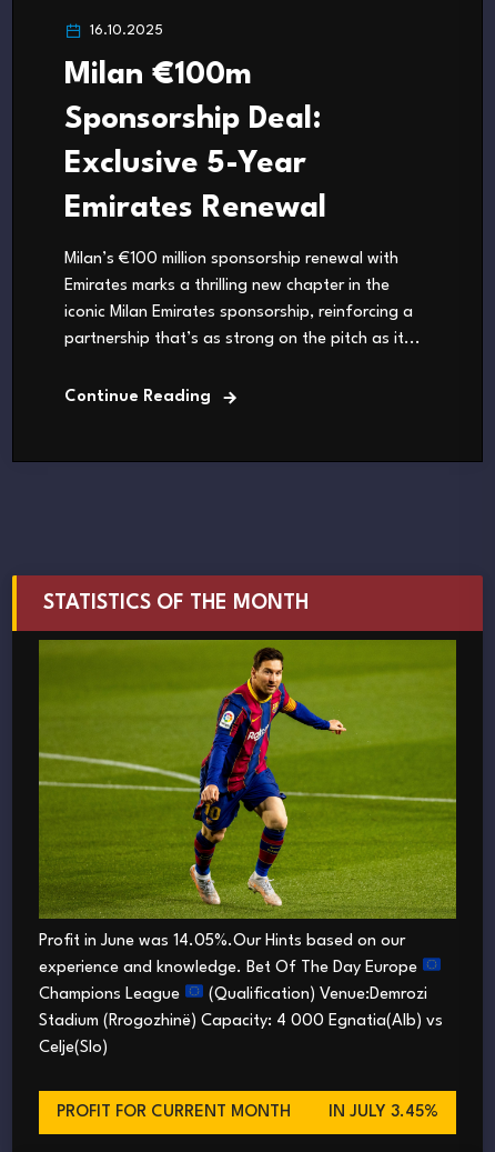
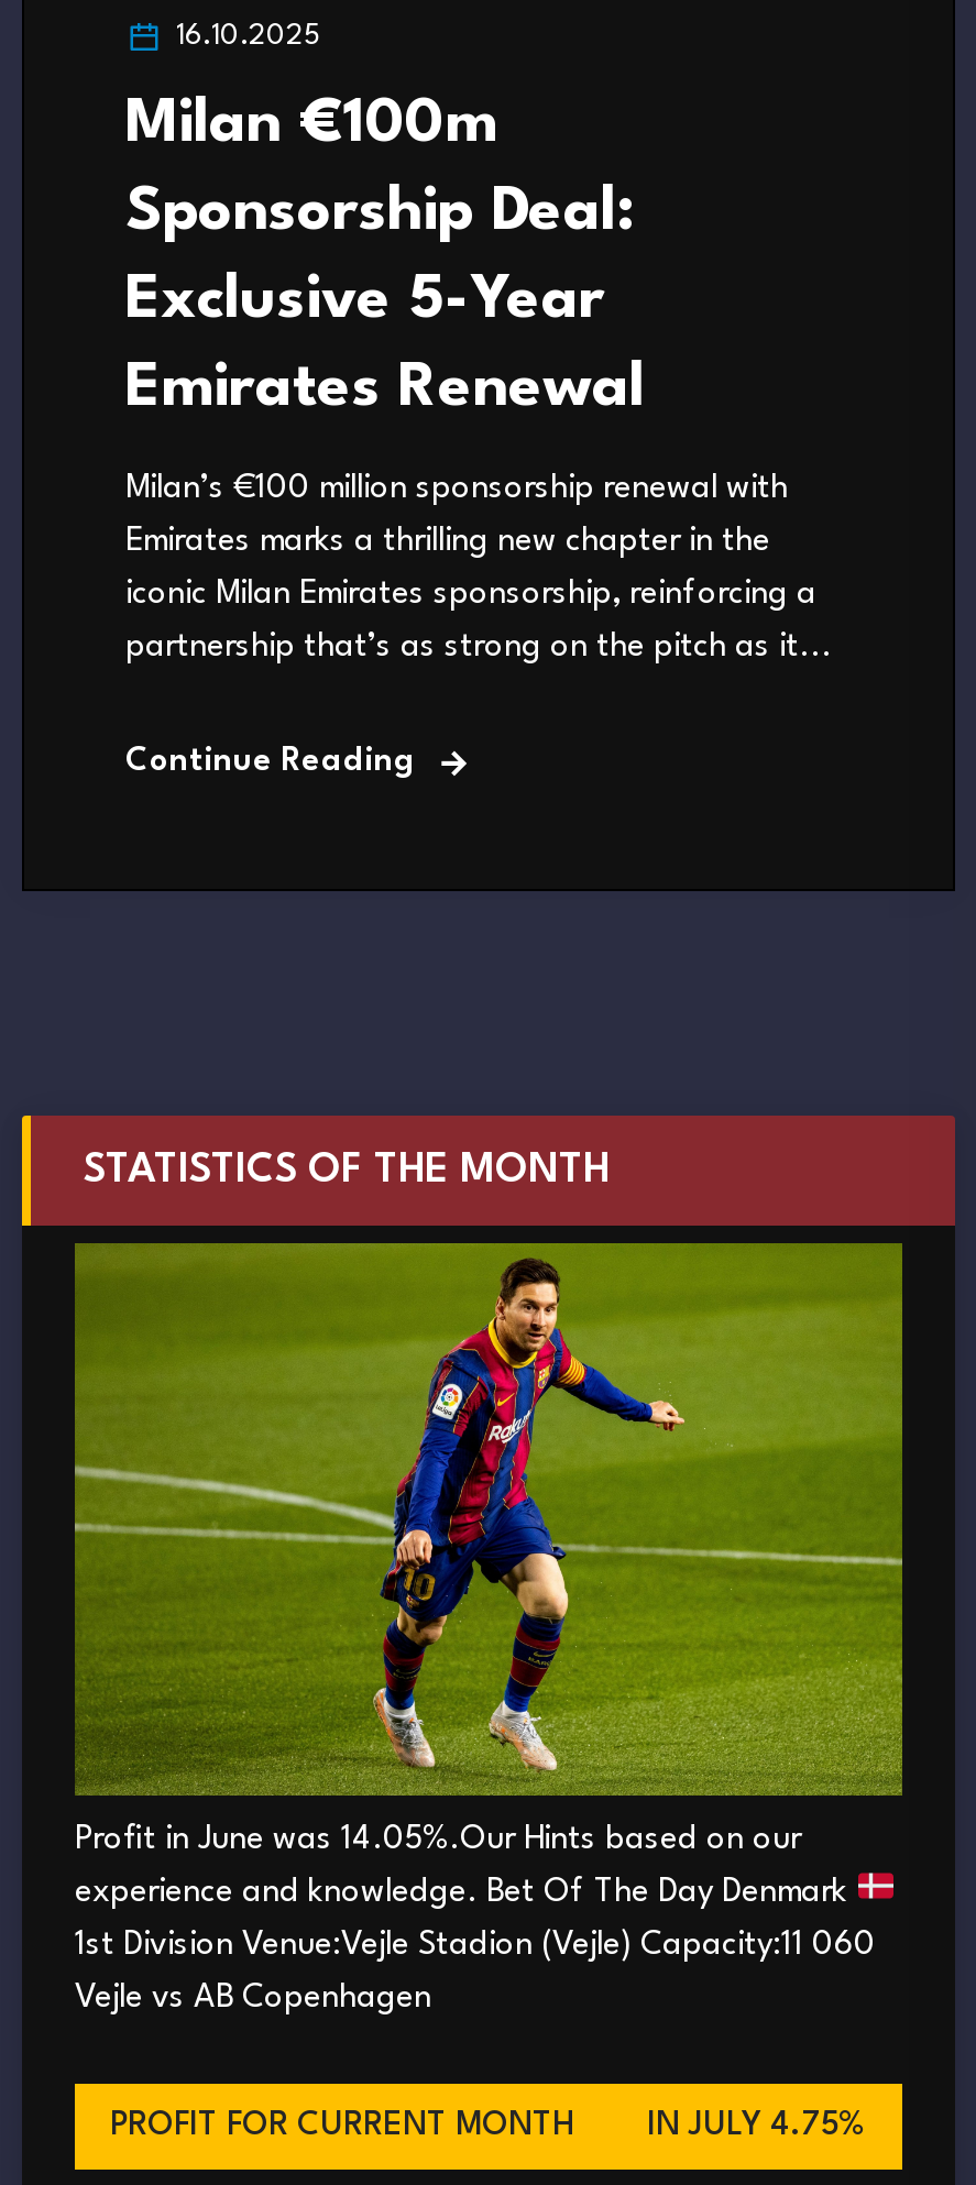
- experience and knowledge. Bet Of The Day Europe
- Champions League
- (Qualification) Venue:Demrozi
- Stadium (Rrogozhinë) Capacity: 4 000 Egnatia(Alb) vs
- Celje(Slo)
+ experience and knowledge. Bet Of The Day Denmark
+ 1st Division Venue:Vejle Stadion (Vejle) Capacity:11 060
+ Vejle vs AB Copenhagen

- IN JULY 3.45%
+ IN JULY 4.75%
